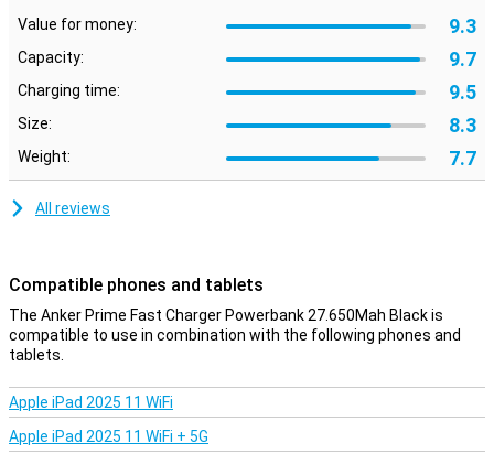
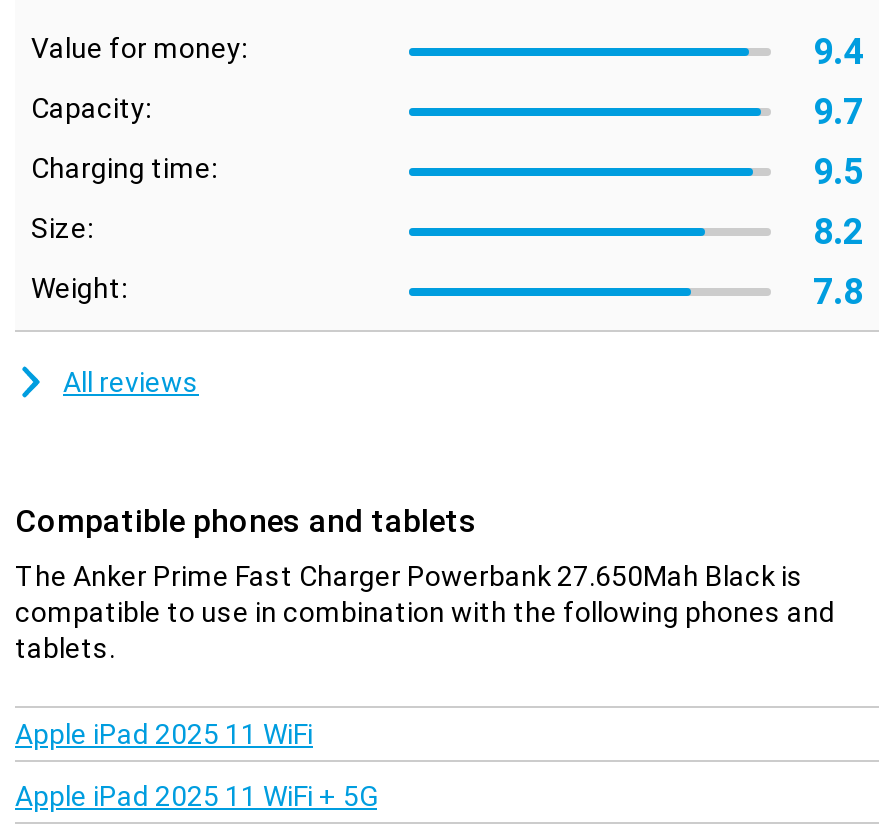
- 9.3
+ 9.4

- 8.3
+ 8.2

- 7.7
+ 7.8
